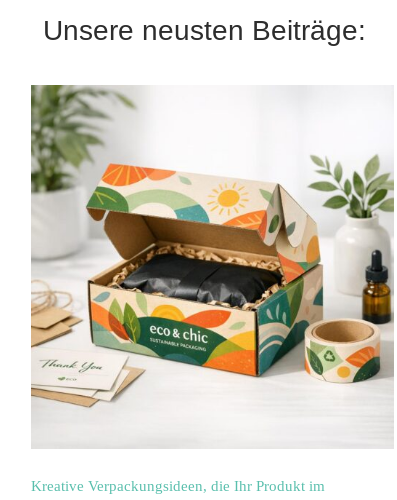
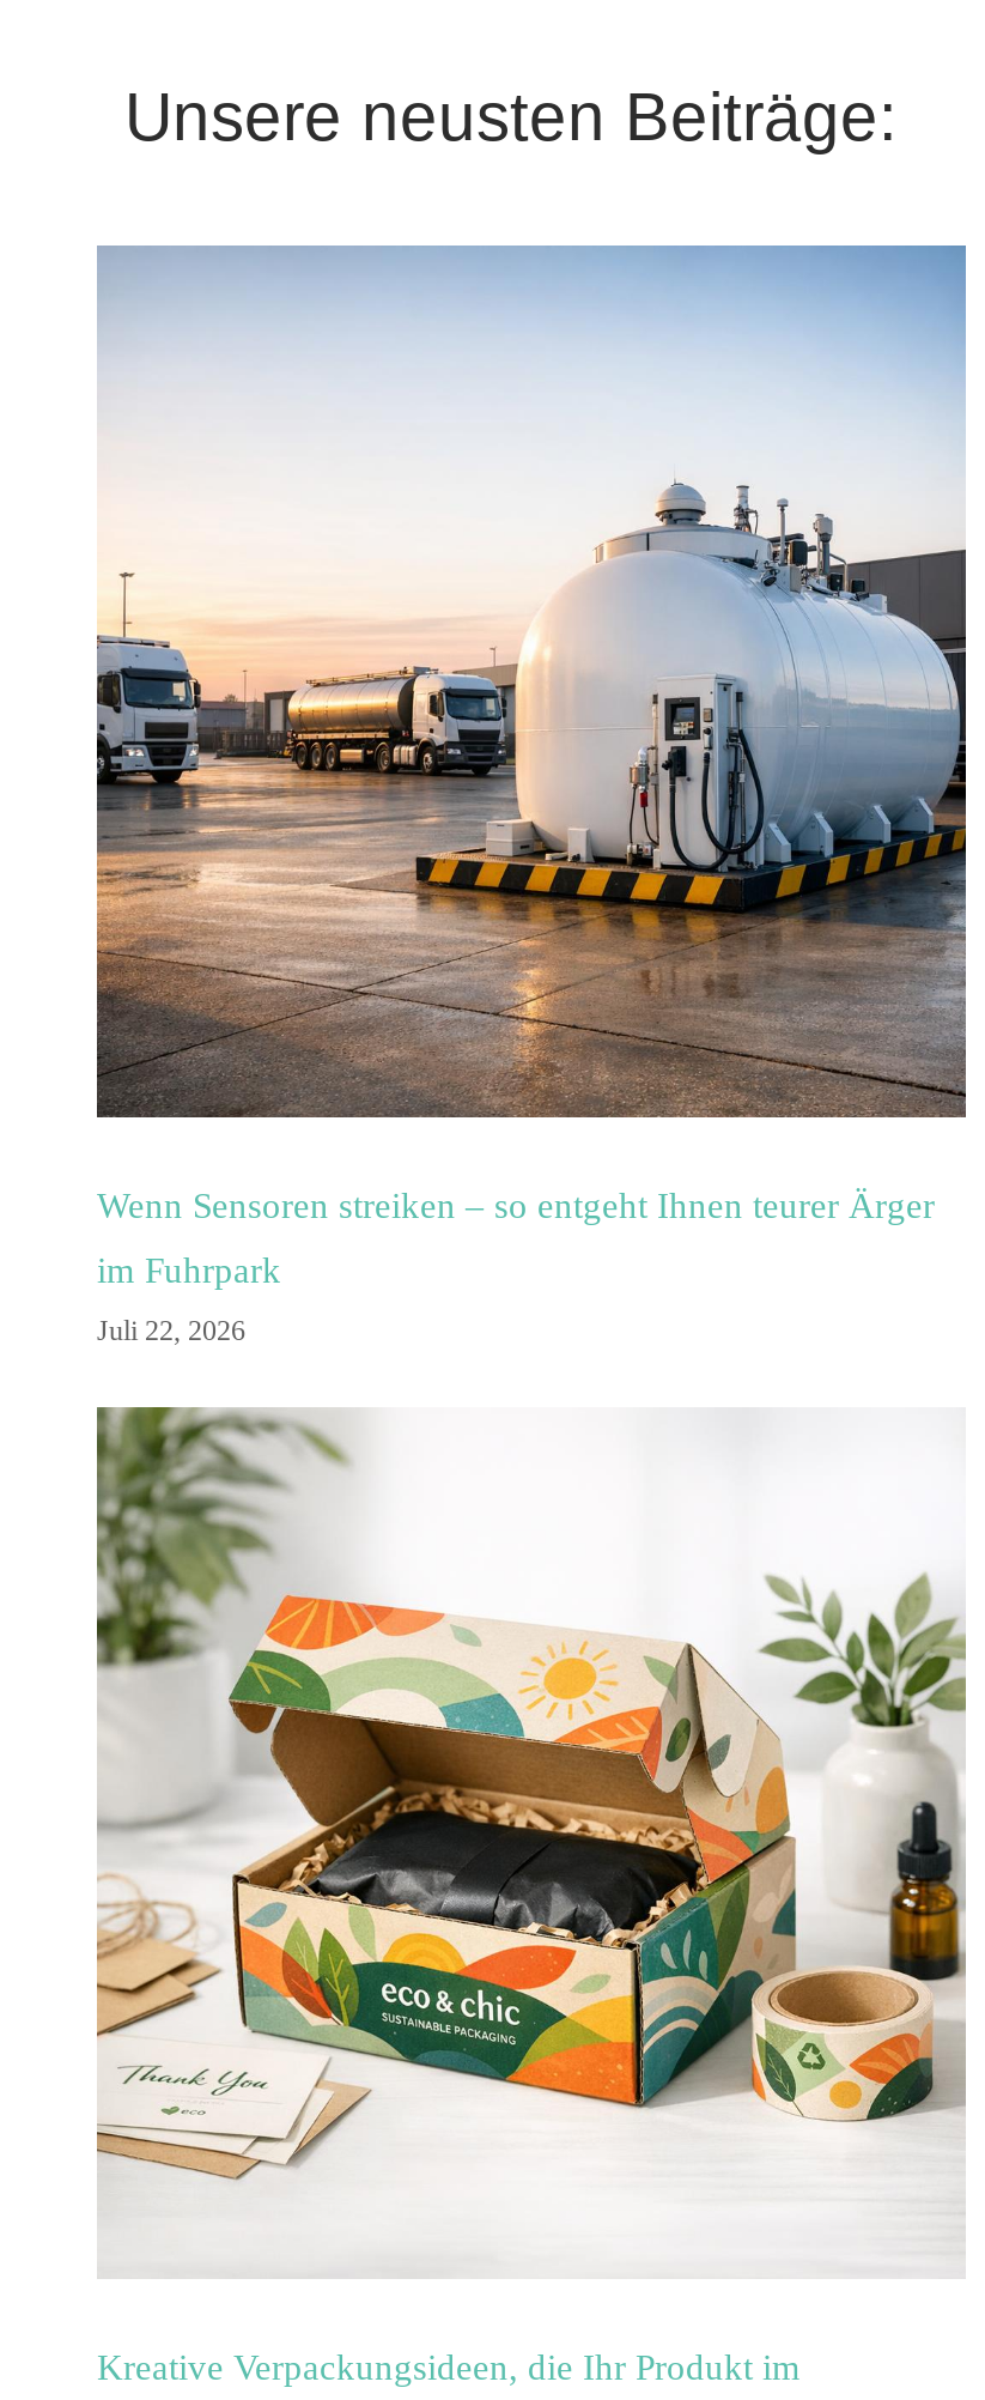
+ [image]
+ Wenn Sensoren streiken – so entgeht Ihnen teurer Ärger
+ im Fuhrpark
+ Juli 22, 2026
